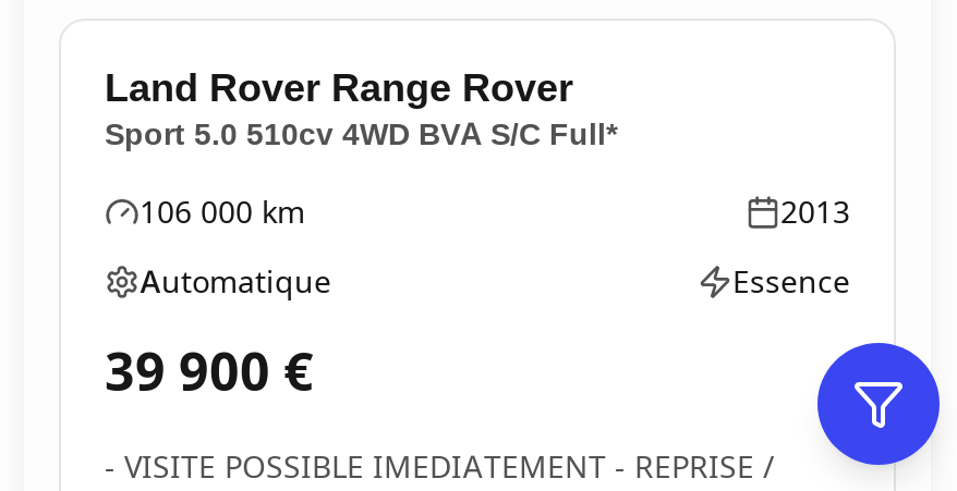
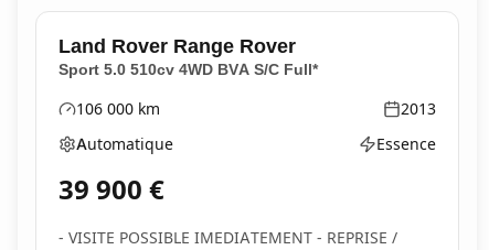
- [image]
